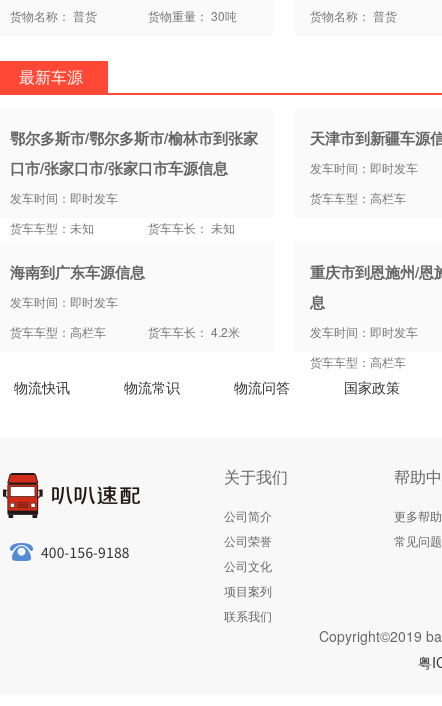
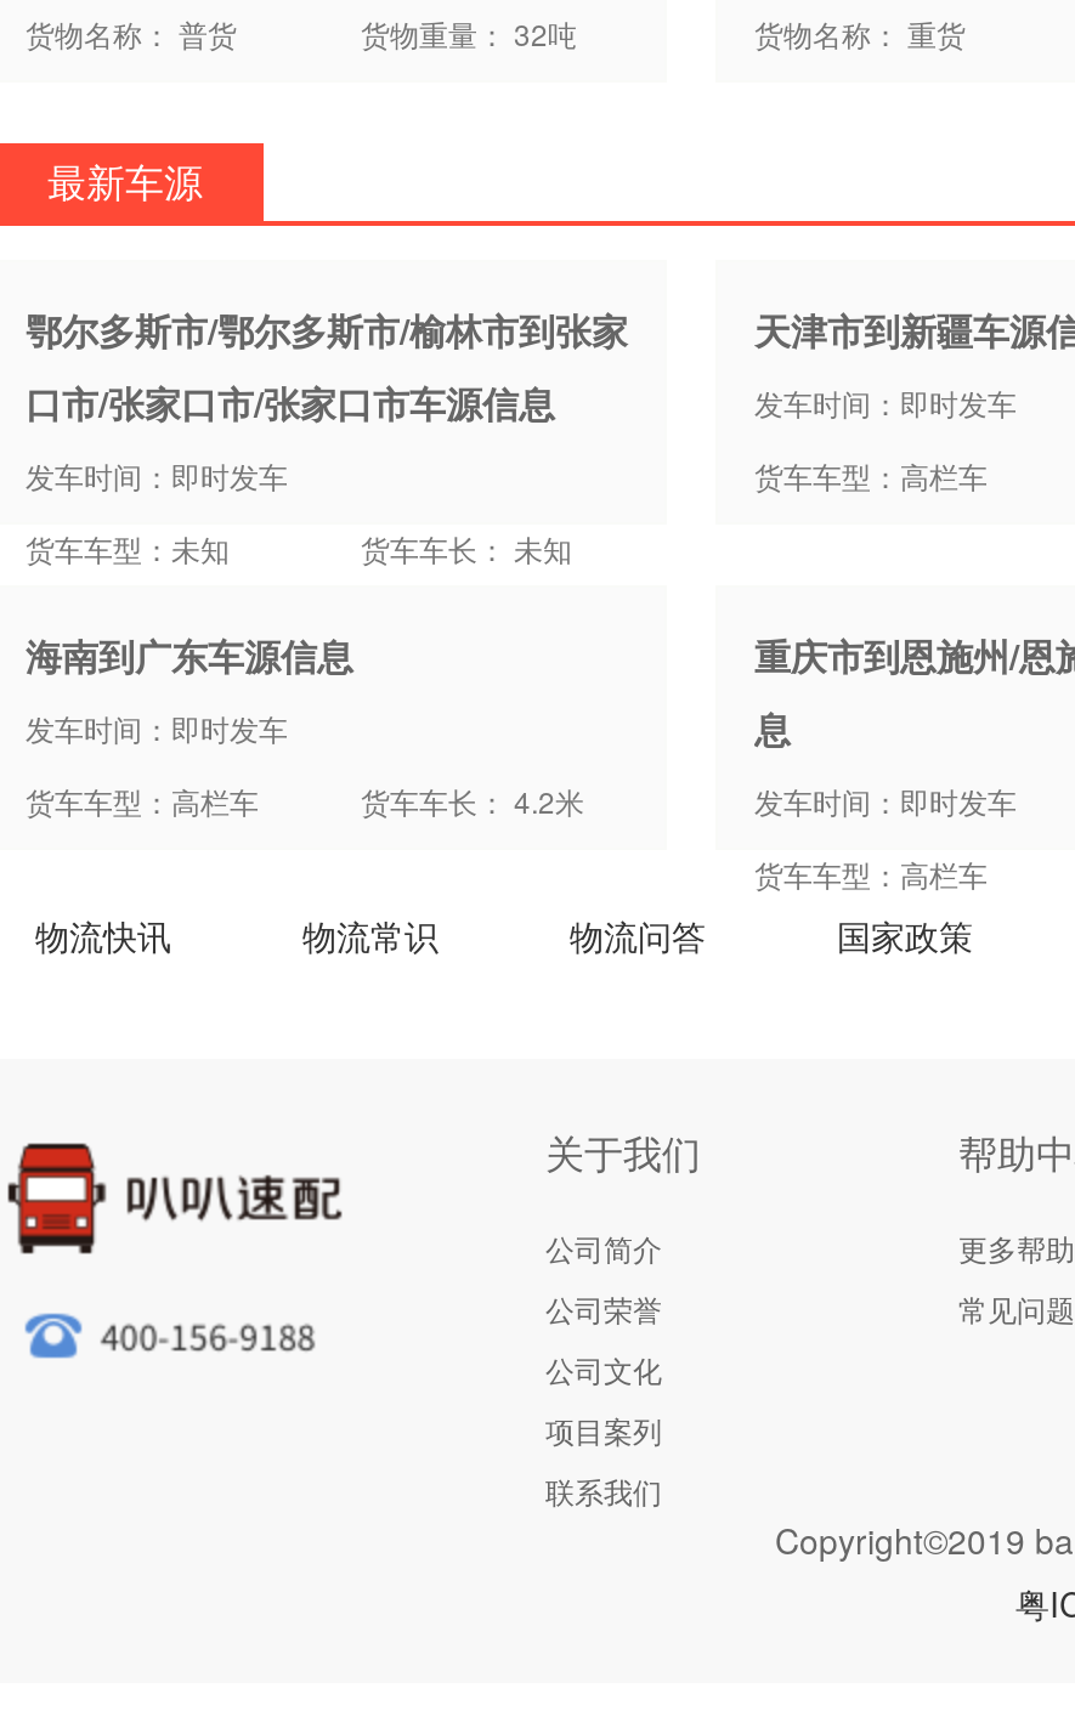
- 货物重量： 30吨
+ 货物重量： 32吨

- 货物名称： 普货
+ 货物名称： 重货
